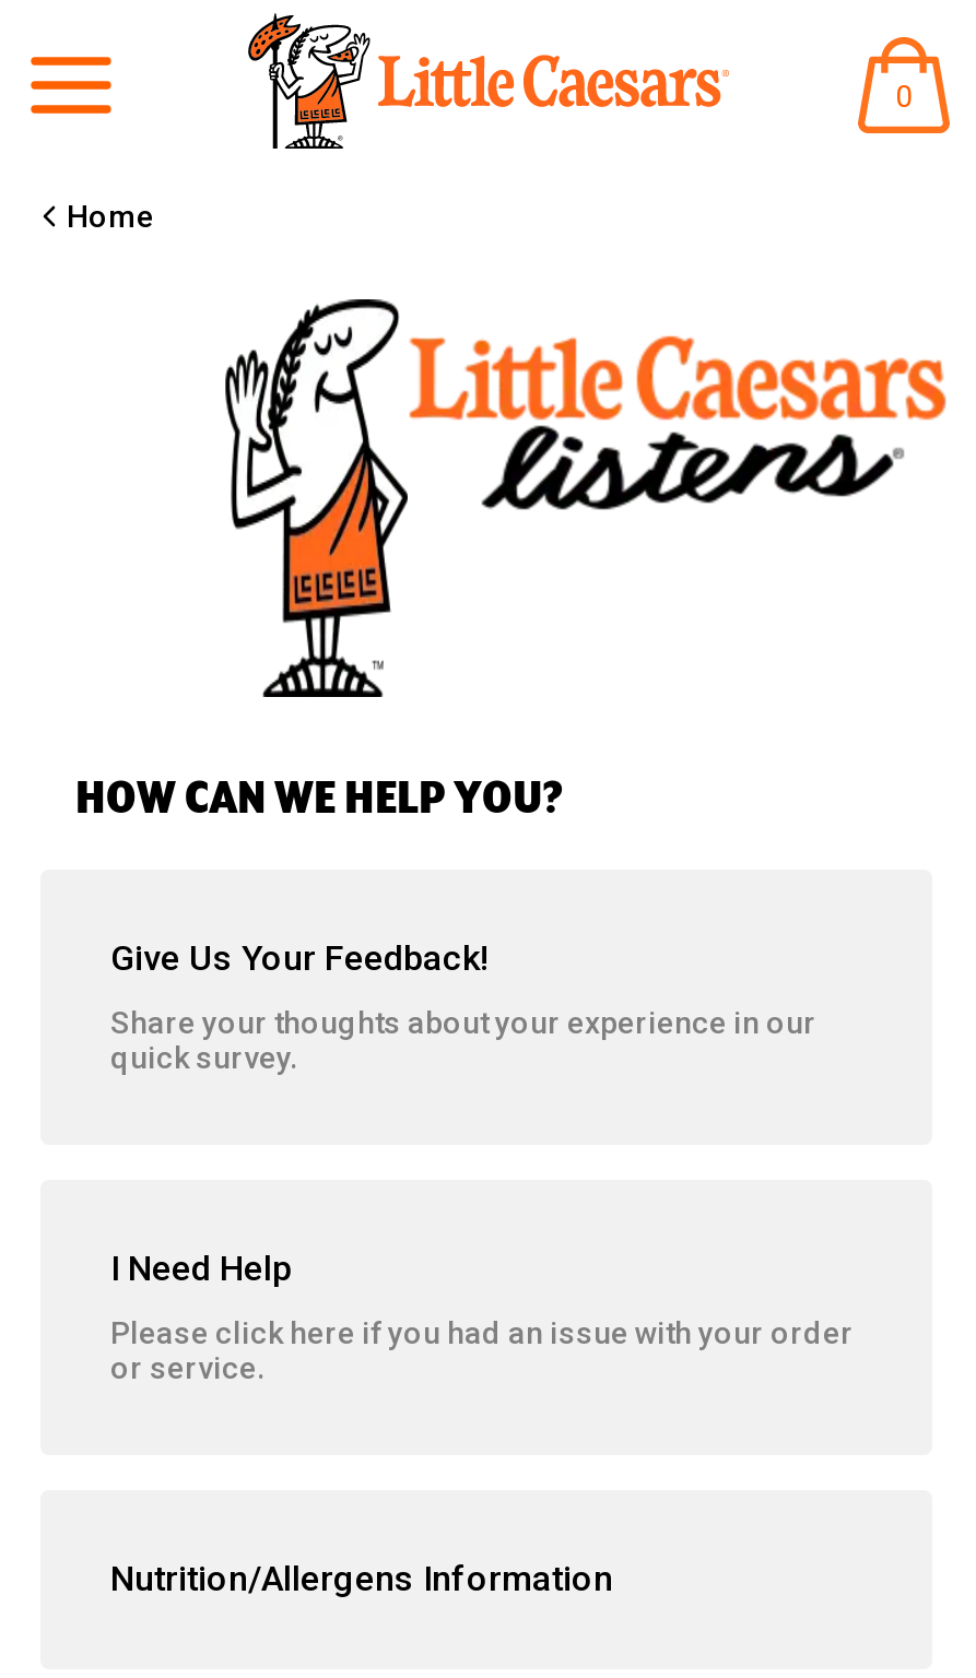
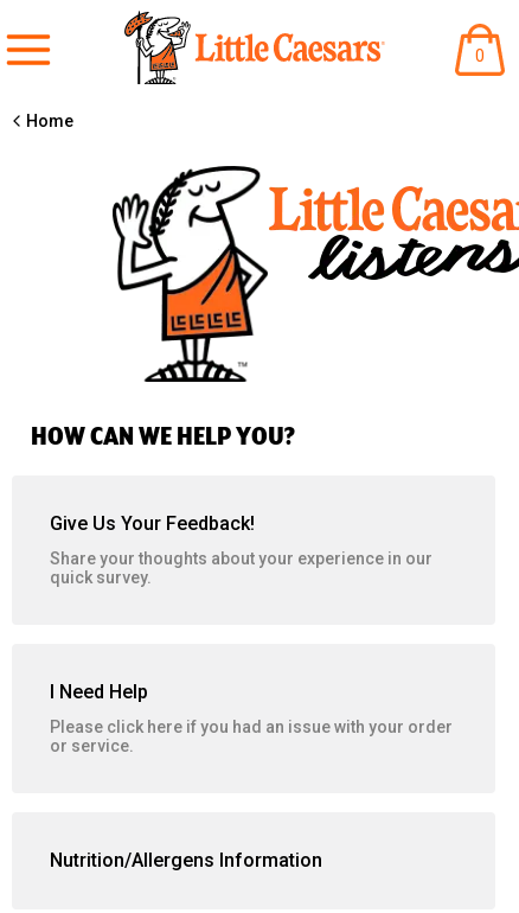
- [image]
+ [image]
